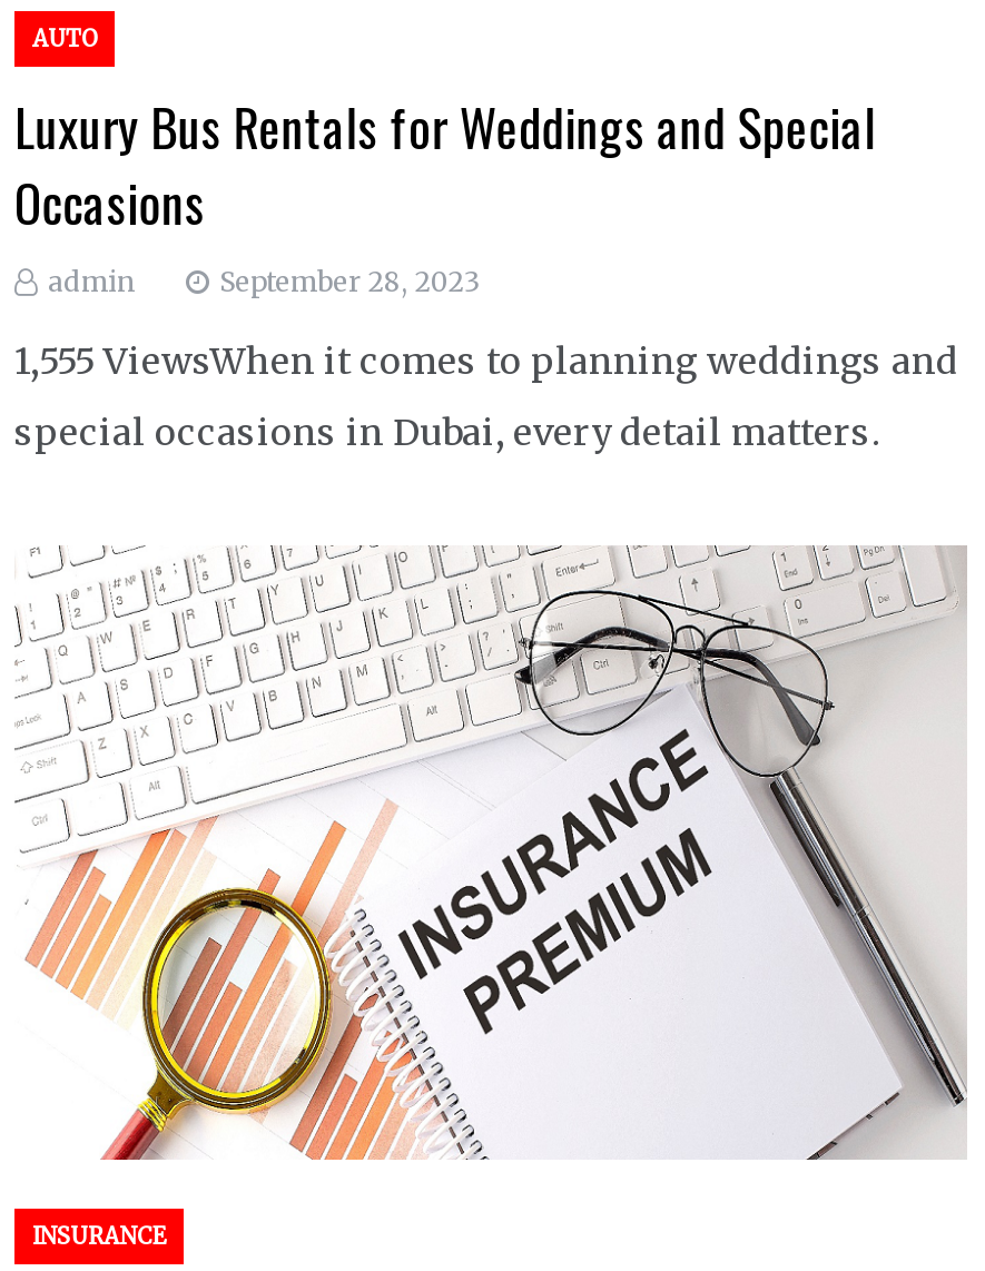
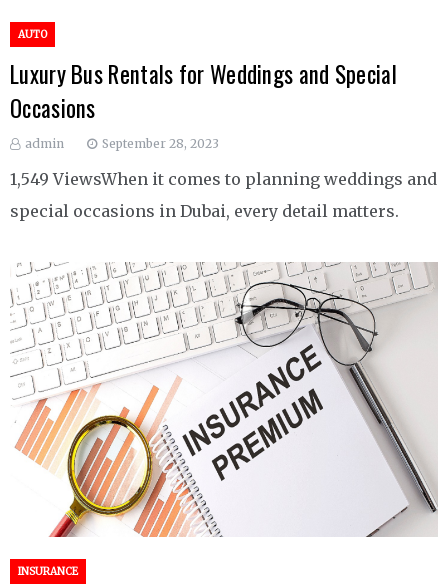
- 1,555 ViewsWhen it comes to planning weddings and
+ 1,549 ViewsWhen it comes to planning weddings and
